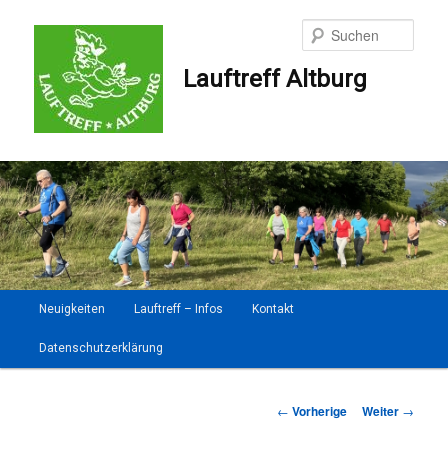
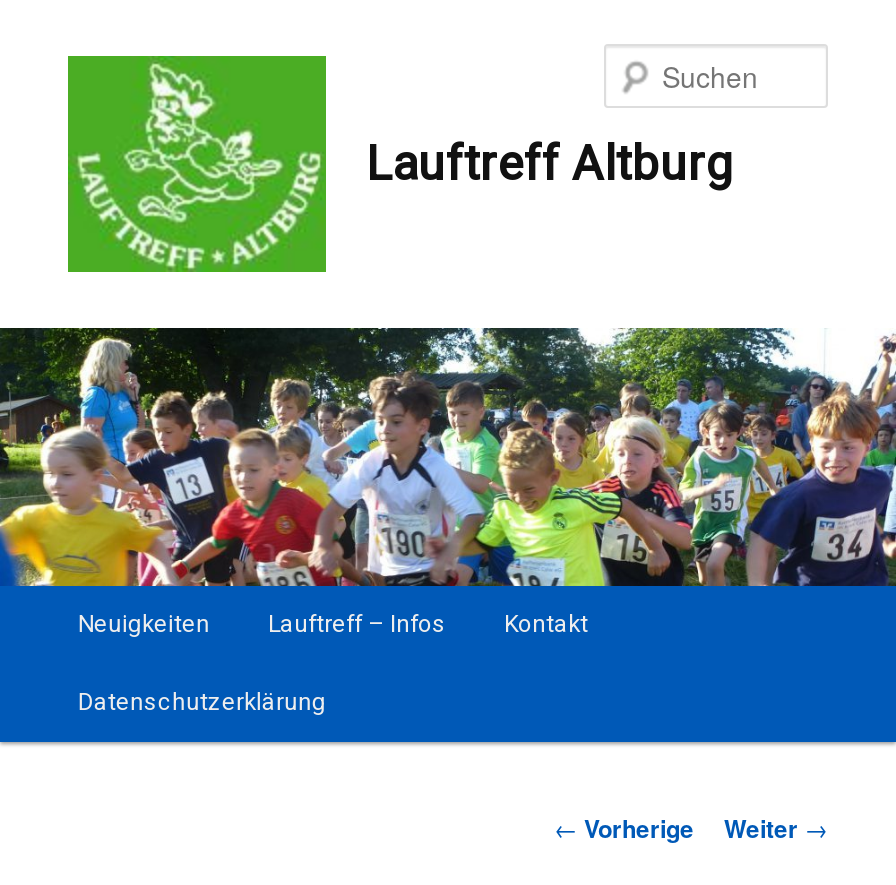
- [image]
+ [image]
